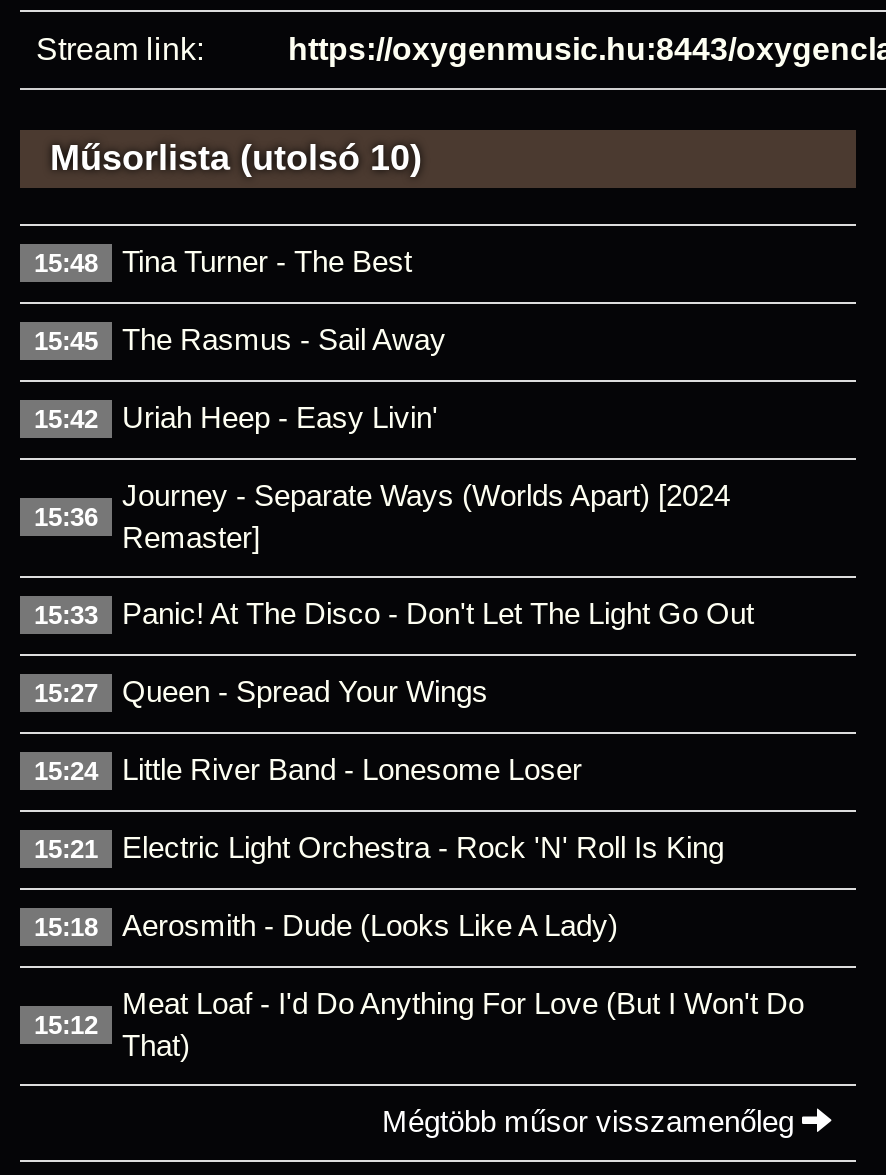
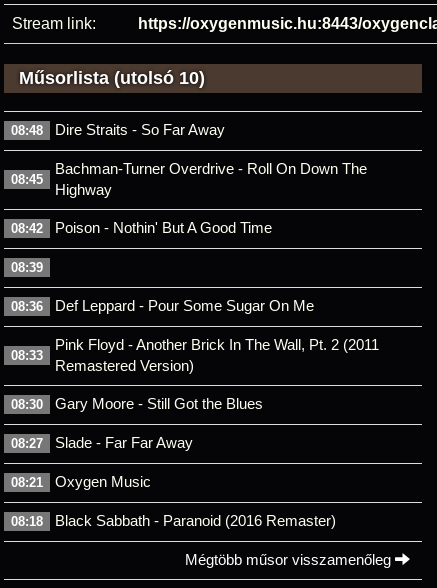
- 15:48
- Tina Turner - The Best
+ 08:48
+ Dire Straits - So Far Away

- 15:45
- The Rasmus - Sail Away
+ 08:45

- 15:42
- Uriah Heep - Easy Livin'
+ Bachman-Turner Overdrive - Roll On Down The
+ Highway

- Journey - Separate Ways (Worlds Apart) [2024
- Remaster]
+ 08:39

- 15:36
+ 08:42
+ Poison - Nothin' But A Good Time

- 15:33
- Panic! At The Disco - Don't Let The Light Go Out
+ 08:36
+ Def Leppard - Pour Some Sugar On Me

- 15:27
- Queen - Spread Your Wings
+ 08:33

- 15:24
- Little River Band - Lonesome Loser
+ Pink Floyd - Another Brick In The Wall, Pt. 2 (2011
+ Remastered Version)

- 15:21
- Electric Light Orchestra - Rock 'N' Roll Is King
+ 08:30
+ Gary Moore - Still Got the Blues

- 15:18
- Aerosmith - Dude (Looks Like A Lady)
+ 08:27
+ Slade - Far Far Away

- Meat Loaf - I'd Do Anything For Love (But I Won't Do
- That)
+ 08:18
+ Black Sabbath - Paranoid (2016 Remaster)

- 15:12
+ 08:21
+ Oxygen Music
